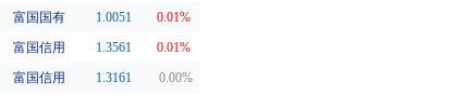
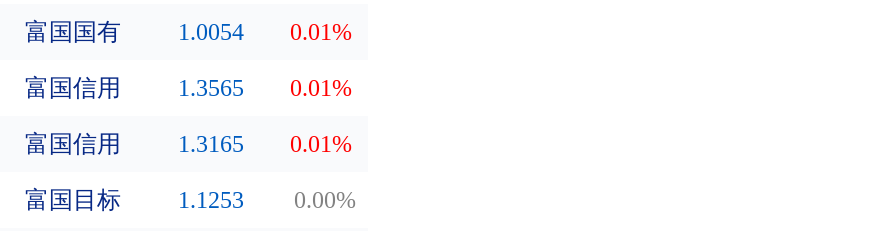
- 1.0051 0.01%
+ 1.0054 0.01%

- 1.3561 0.01%
+ 1.3565 0.01%

- 1.3161
+ 1.3165
+ 0.01%
+ 富国目标
+ 1.1253
